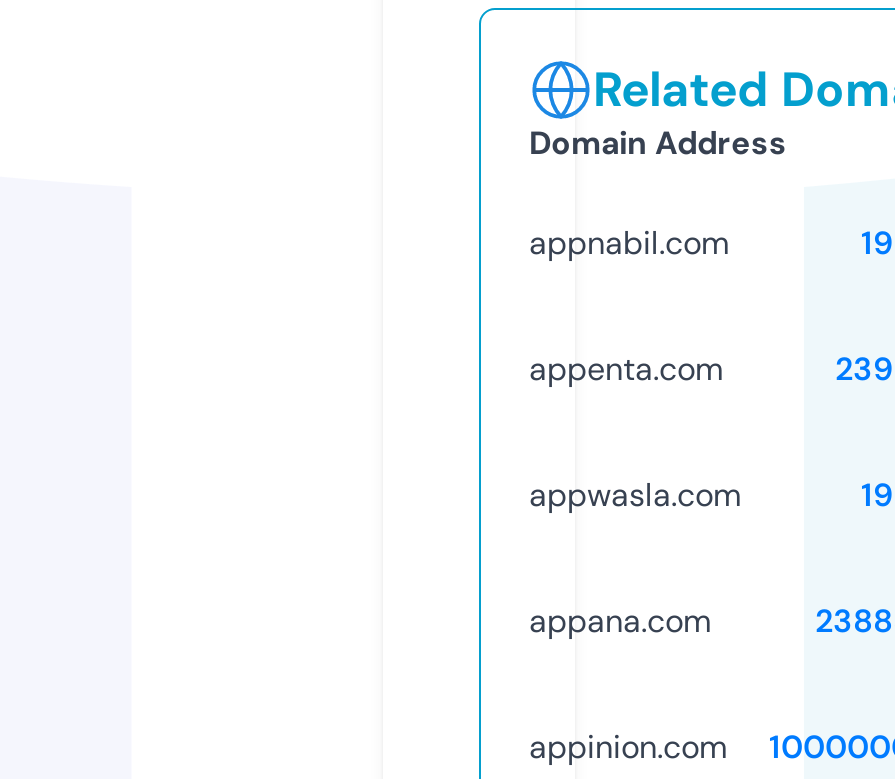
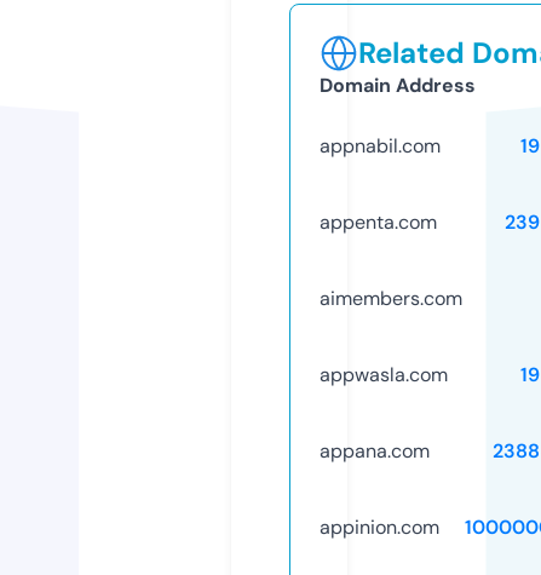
+ aimembers.com
